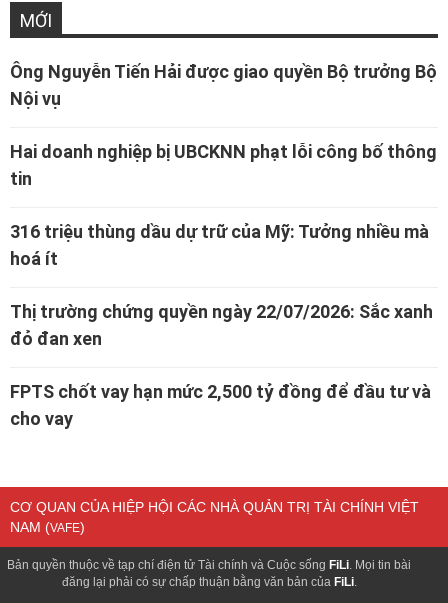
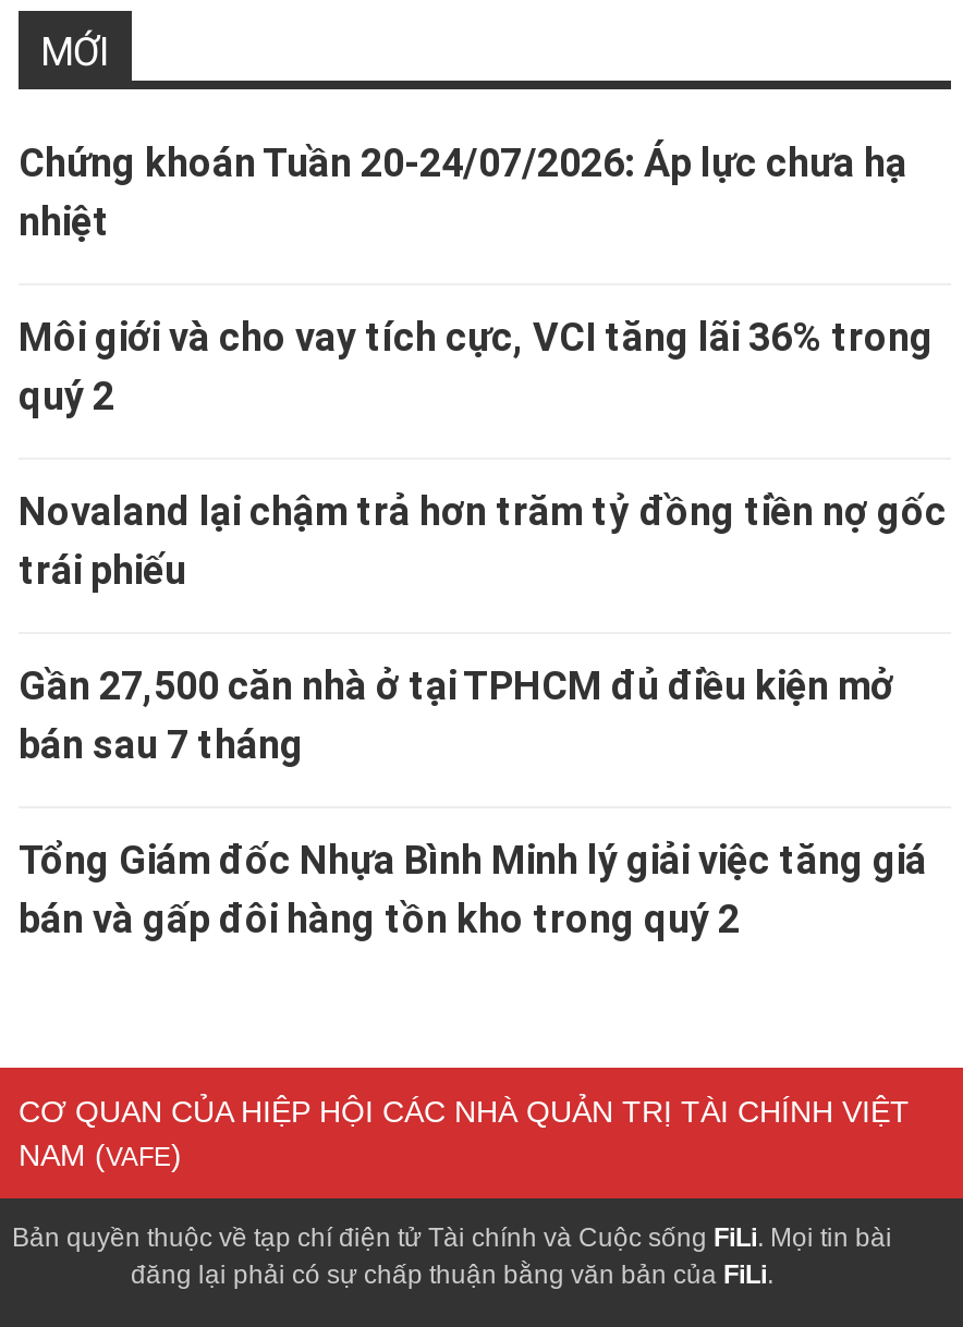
- Ông Nguyễn Tiến Hải được giao quyền Bộ trưởng Bộ
- Nội vụ
+ Chứng khoán Tuần 20-24/07/2026: Áp lực chưa hạ
+ nhiệt

- Hai doanh nghiệp bị UBCKNN phạt lỗi công bố thông
- tin
+ Môi giới và cho vay tích cực, VCI tăng lãi 36% trong
+ quý 2

- 316 triệu thùng dầu dự trữ của Mỹ: Tưởng nhiều mà
- hoá ít
+ Novaland lại chậm trả hơn trăm tỷ đồng tiền nợ gốc
+ trái phiếu

- Thị trường chứng quyền ngày 22/07/2026: Sắc xanh
- đỏ đan xen
+ Gần 27,500 căn nhà ở tại TPHCM đủ điều kiện mở
+ bán sau 7 tháng

- FPTS chốt vay hạn mức 2,500 tỷ đồng để đầu tư và
- cho vay
+ Tổng Giám đốc Nhựa Bình Minh lý giải việc tăng giá
+ bán và gấp đôi hàng tồn kho trong quý 2
